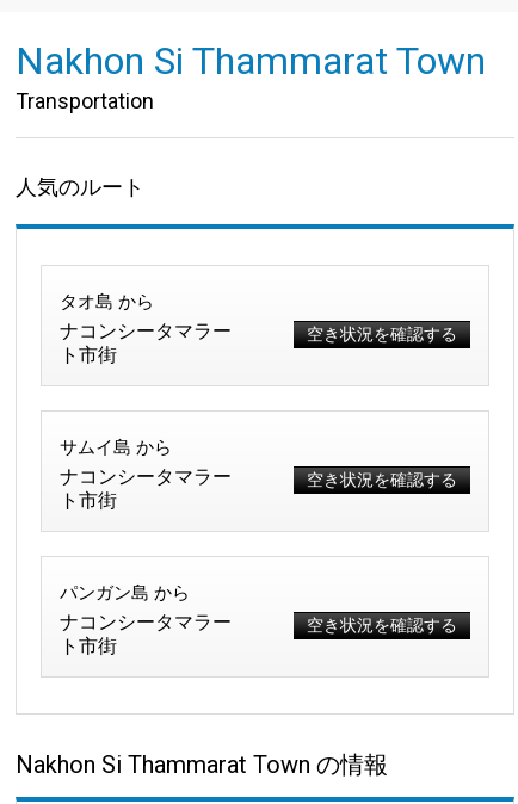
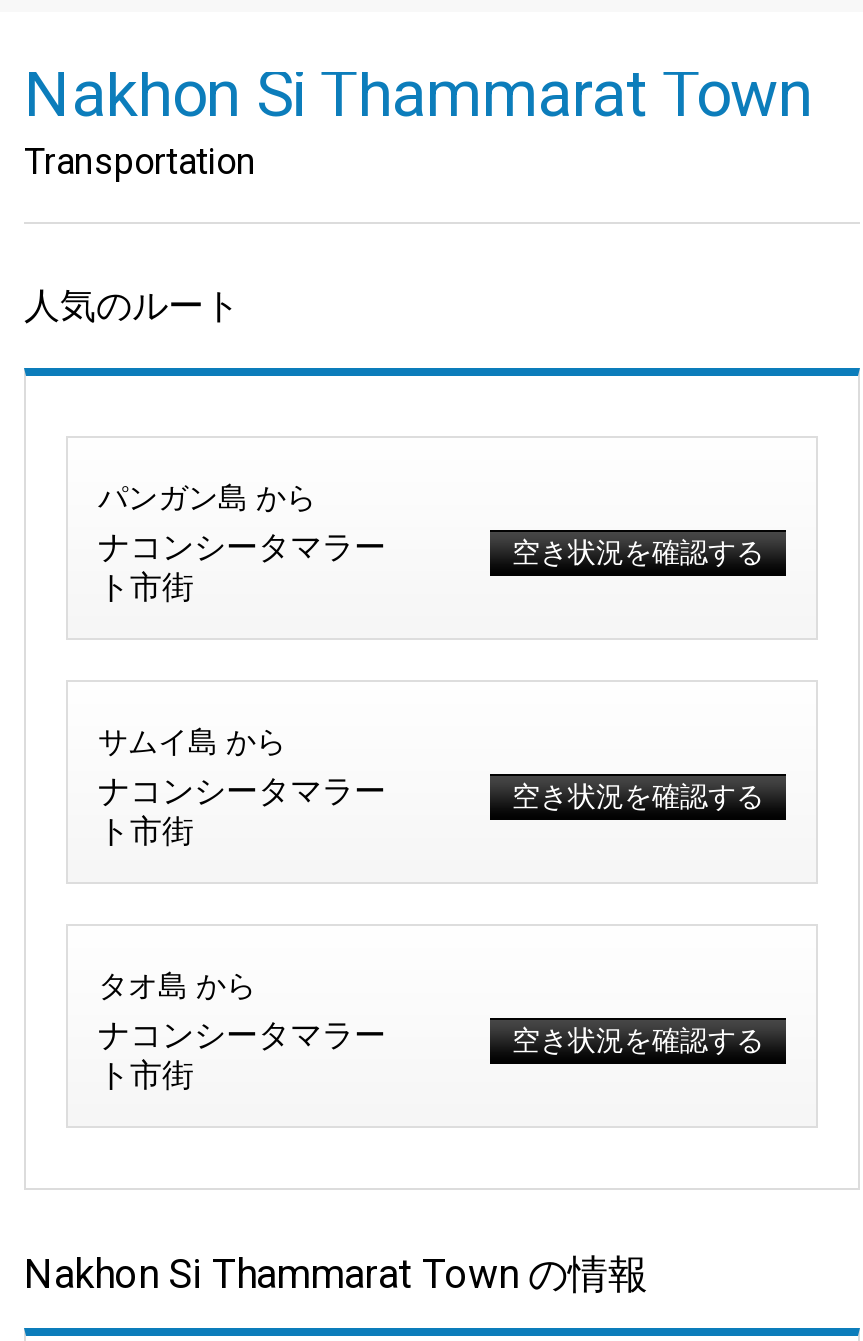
moved down: タオ島 から

moved up: パンガン島 から
